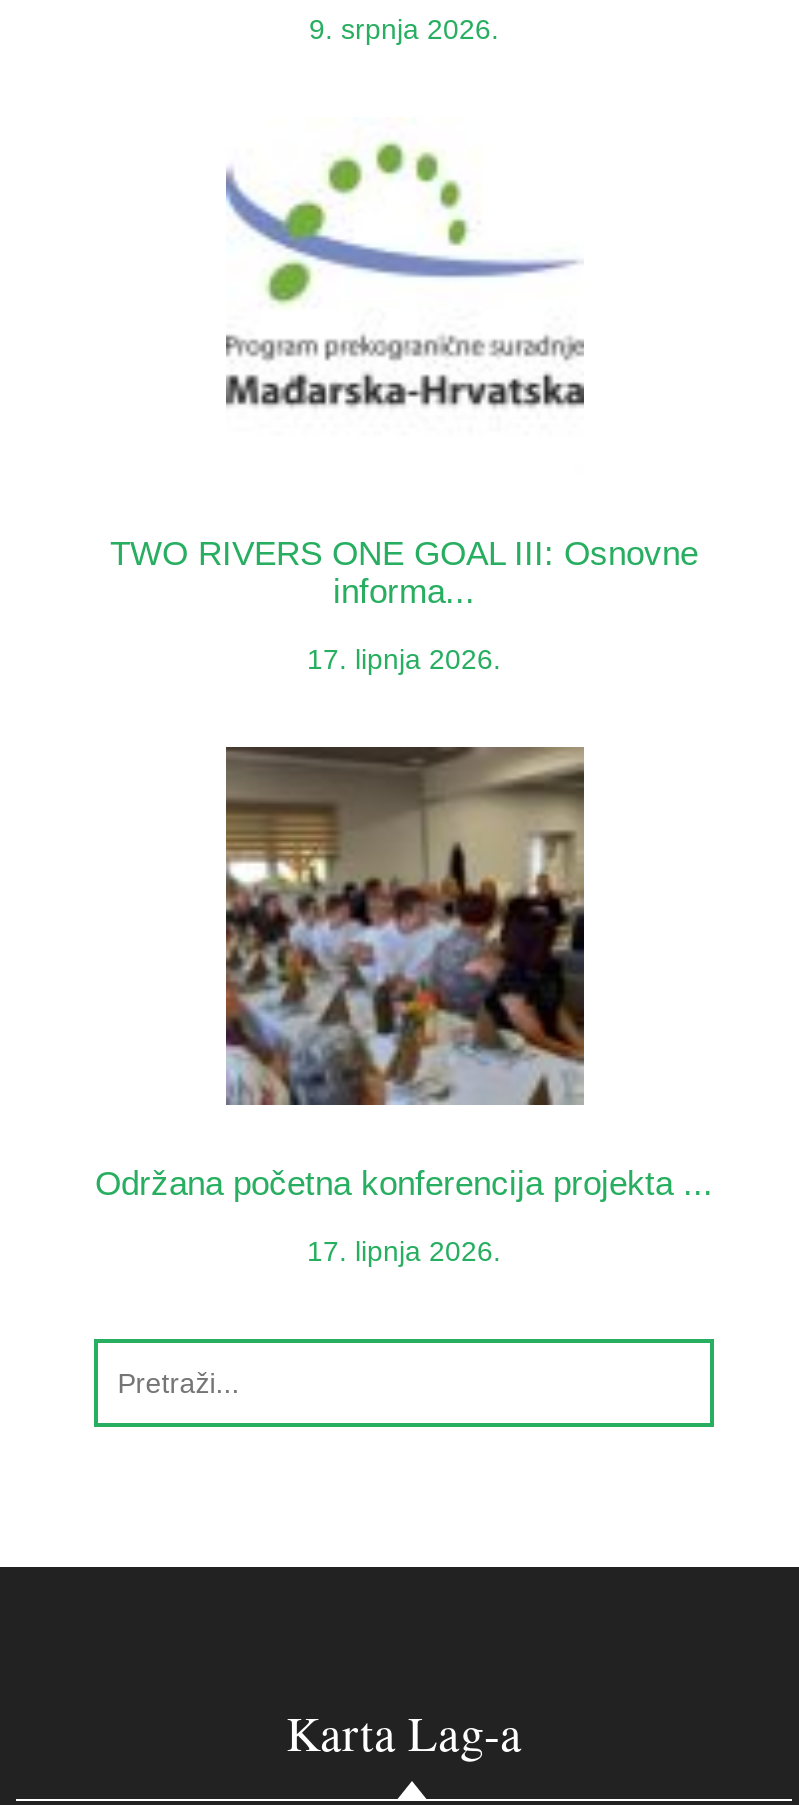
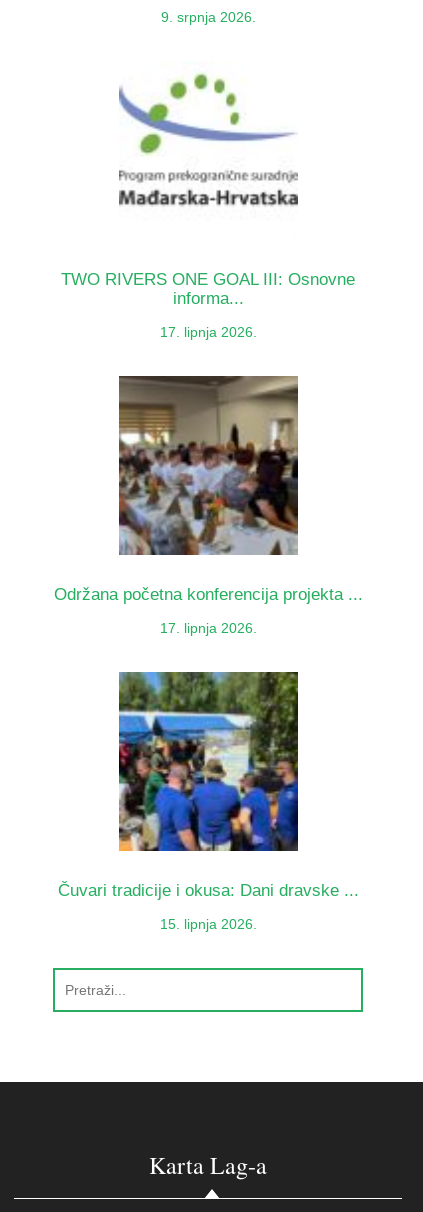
+ [image]
+ Čuvari tradicije i okusa: Dani dravske ...
+ 15. lipnja 2026.
